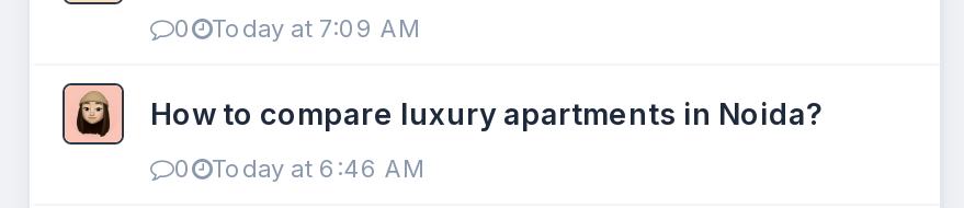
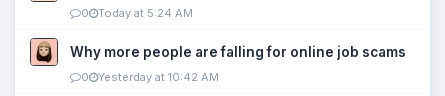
- 0 Today at 7:09 AM
+ 0 Today at 5:24 AM

- How to compare luxury apartments in Noida?
+ Why more people are falling for online job scams

- Today at 6:46 AM
+ Yesterday at 10:42 AM
